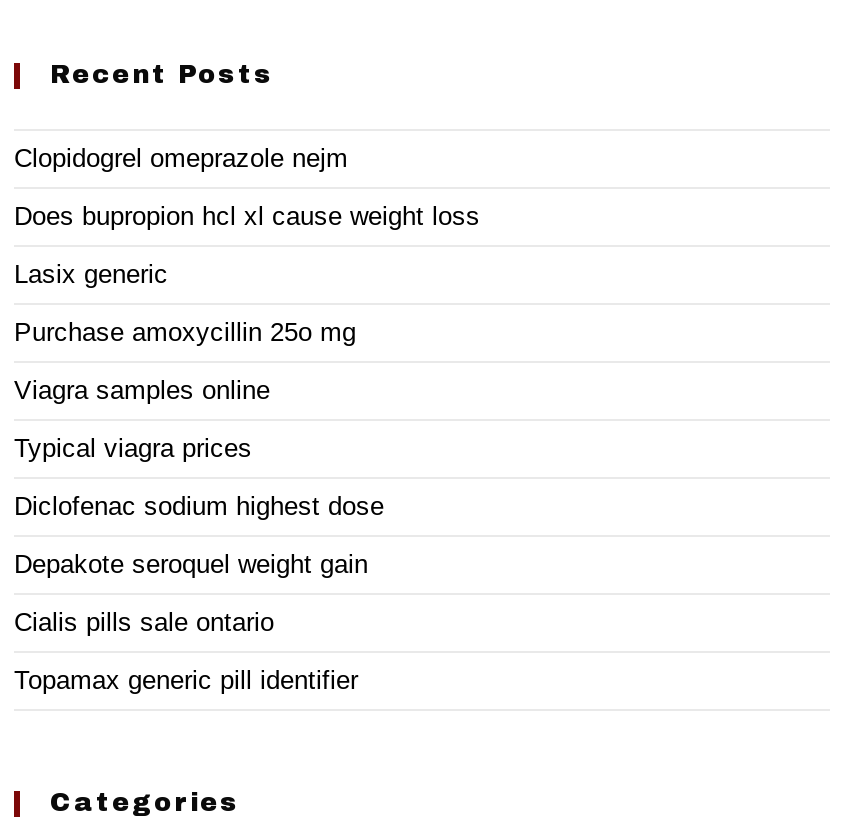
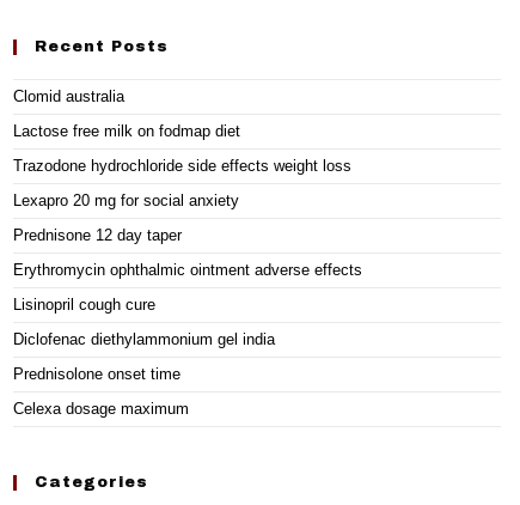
- Clopidogrel omeprazole nejm
+ Clomid australia

- Does bupropion hcl xl cause weight loss
+ Lactose free milk on fodmap diet

- Lasix generic
+ Trazodone hydrochloride side effects weight loss

- Purchase amoxycillin 25o mg
+ Lexapro 20 mg for social anxiety

- Viagra samples online
+ Prednisone 12 day taper

- Typical viagra prices
+ Erythromycin ophthalmic ointment adverse effects

- Diclofenac sodium highest dose
+ Lisinopril cough cure

- Depakote seroquel weight gain
+ Diclofenac diethylammonium gel india

- Cialis pills sale ontario
+ Prednisolone onset time

- Topamax generic pill identifier
+ Celexa dosage maximum
